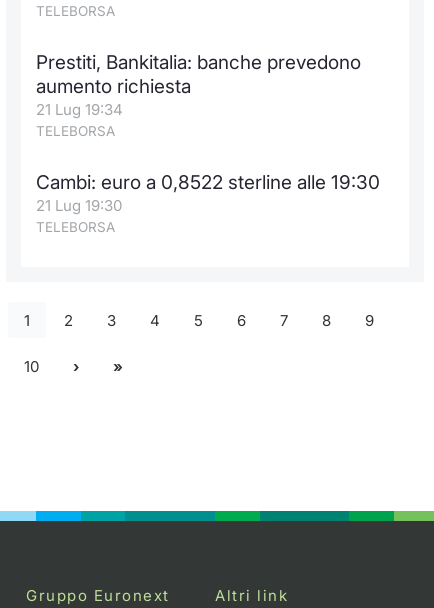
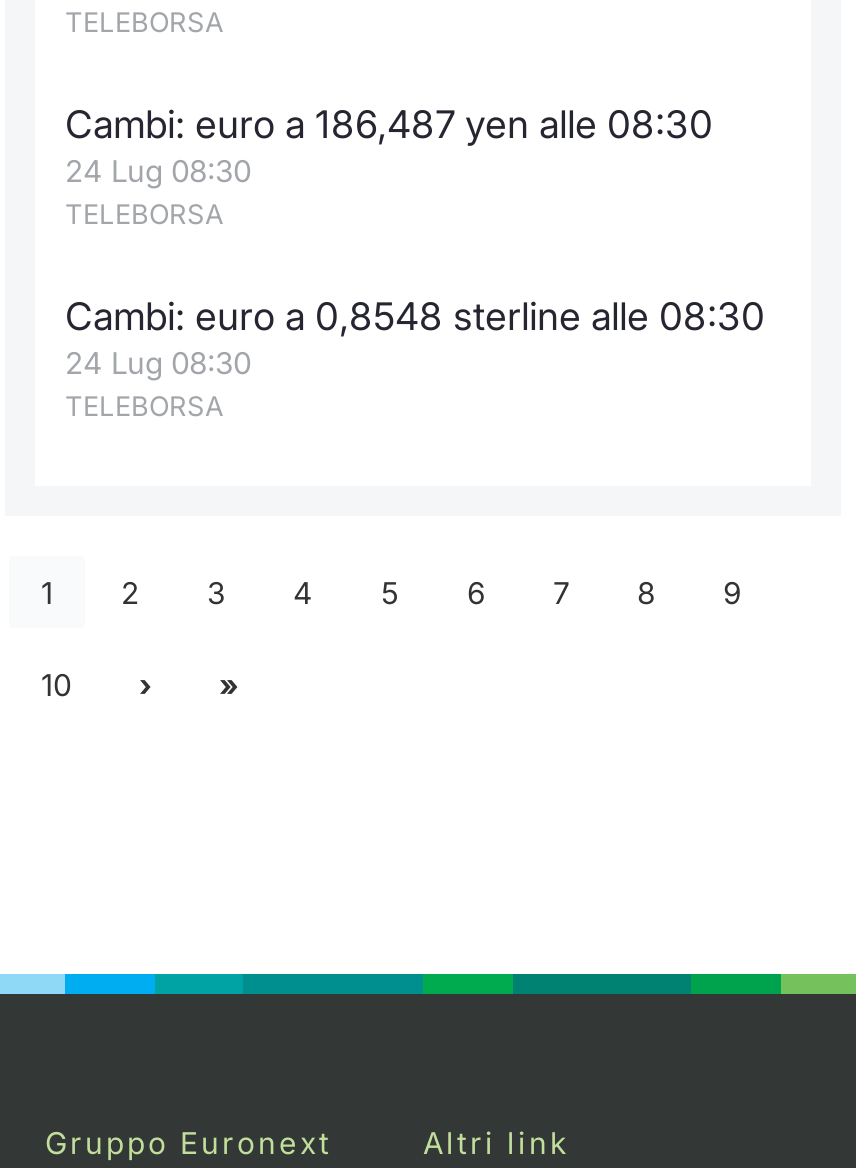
- Prestiti, Bankitalia: banche prevedono
- aumento richiesta
- 21 Lug 19:34
+ Cambi: euro a 186,487 yen alle 08:30
+ 24 Lug 08:30

- Cambi: euro a 0,8522 sterline alle 19:30
+ Cambi: euro a 0,8548 sterline alle 08:30

- 21 Lug 19:30
+ 24 Lug 08:30
